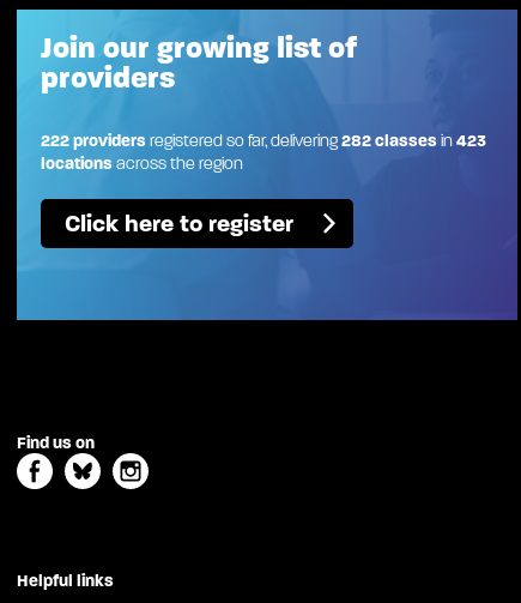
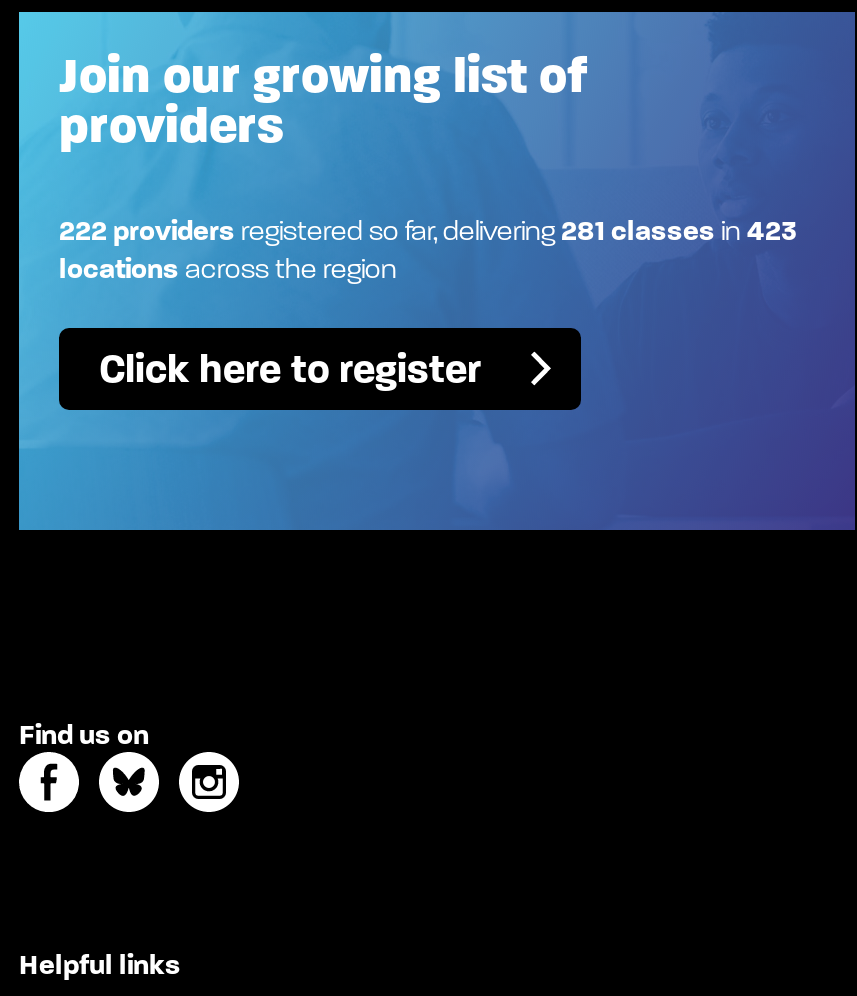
- 222 providers registered so far, delivering 282 classes in 423
+ 222 providers registered so far, delivering 281 classes in 423
